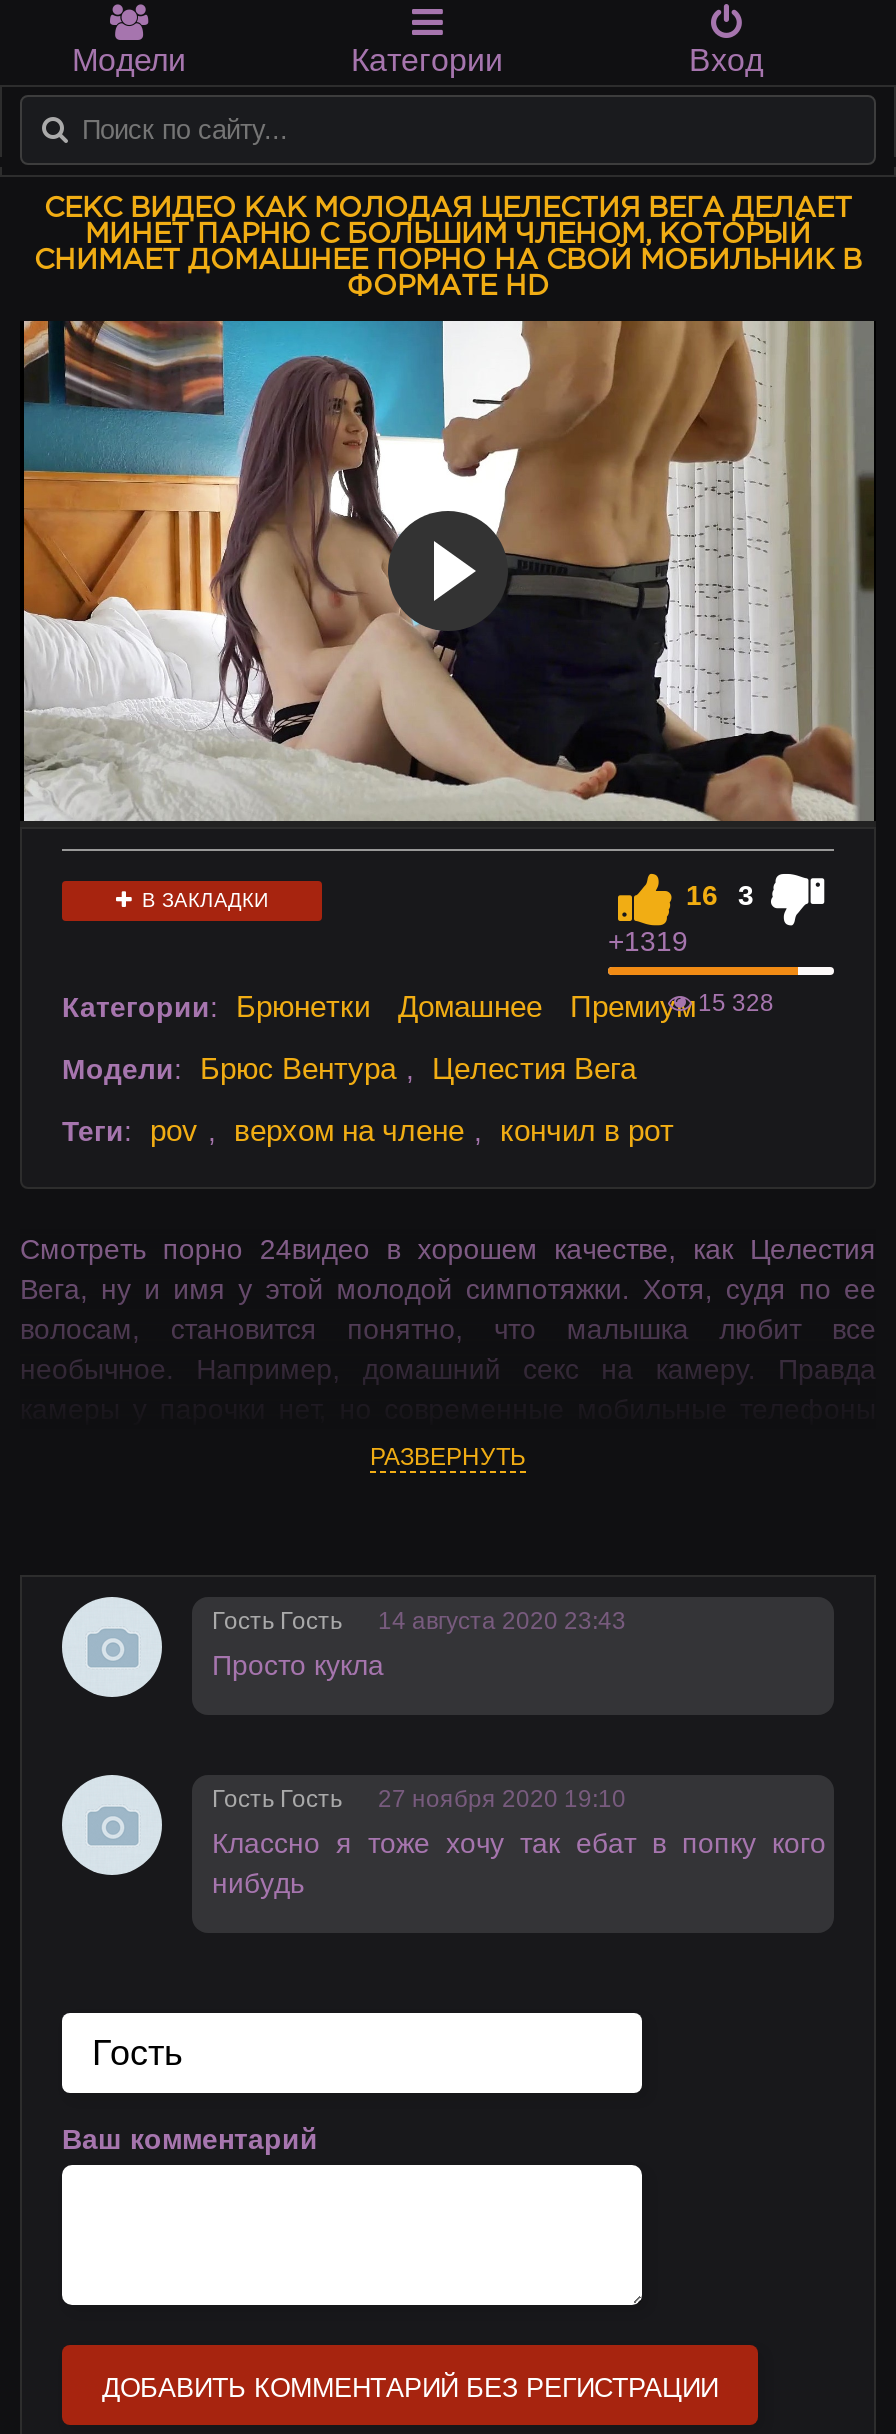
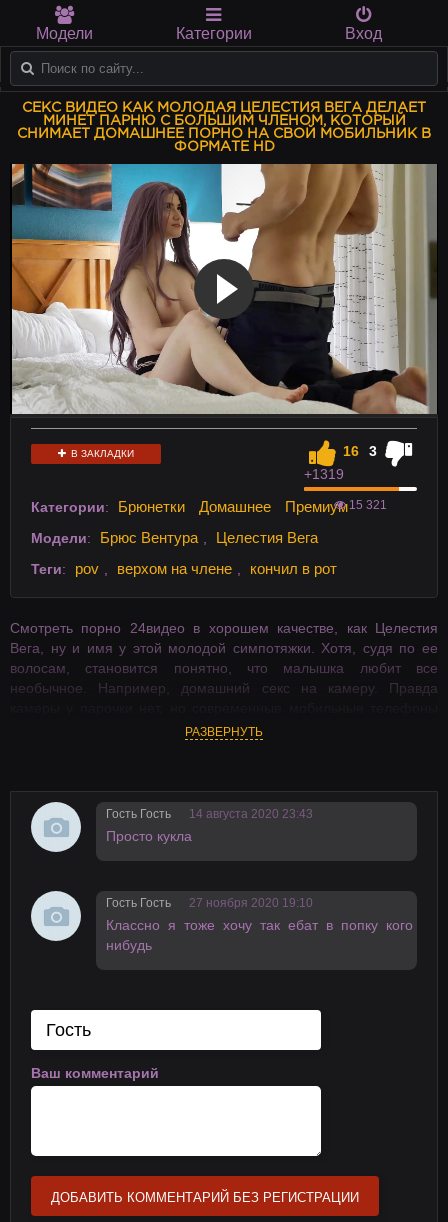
- Категории: Брюнетки Домашнее Премиум 15 328
+ Категории: Брюнетки Домашнее Премиум 15 321
